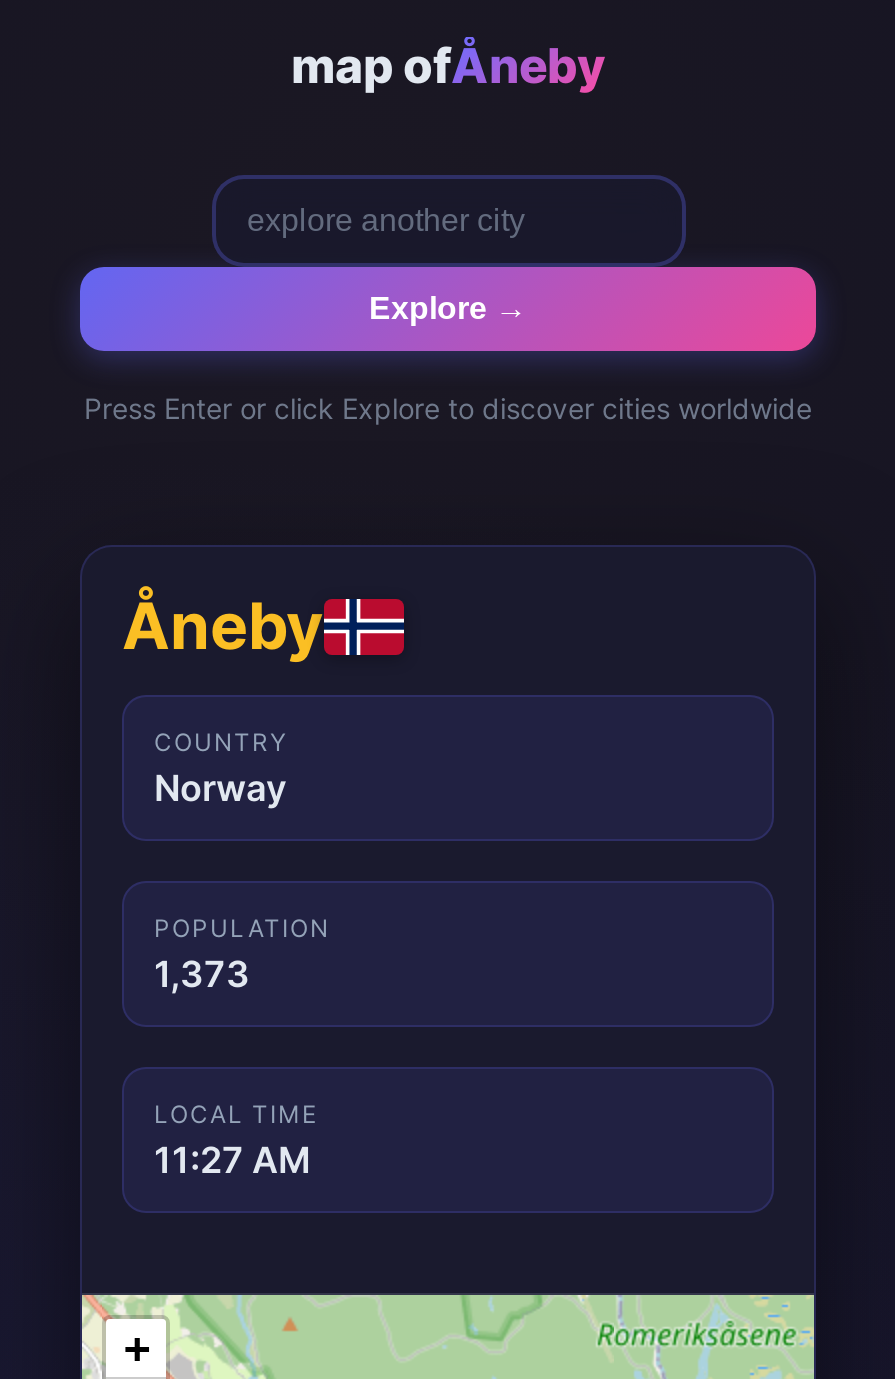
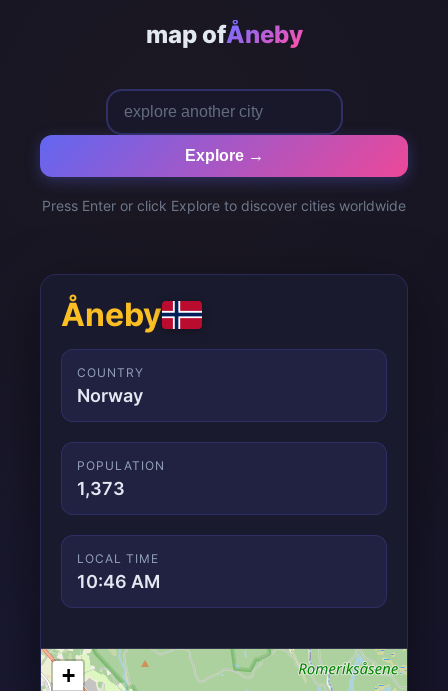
- 11:27 AM
+ 10:46 AM
